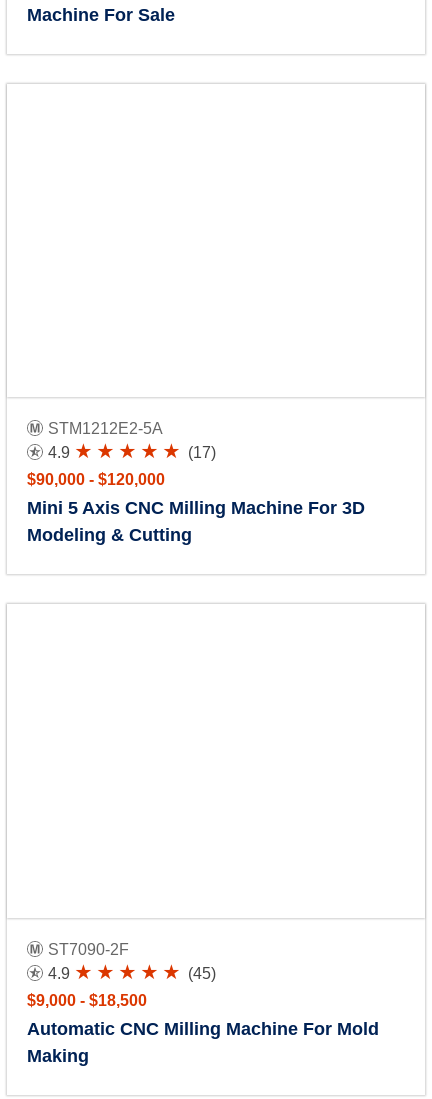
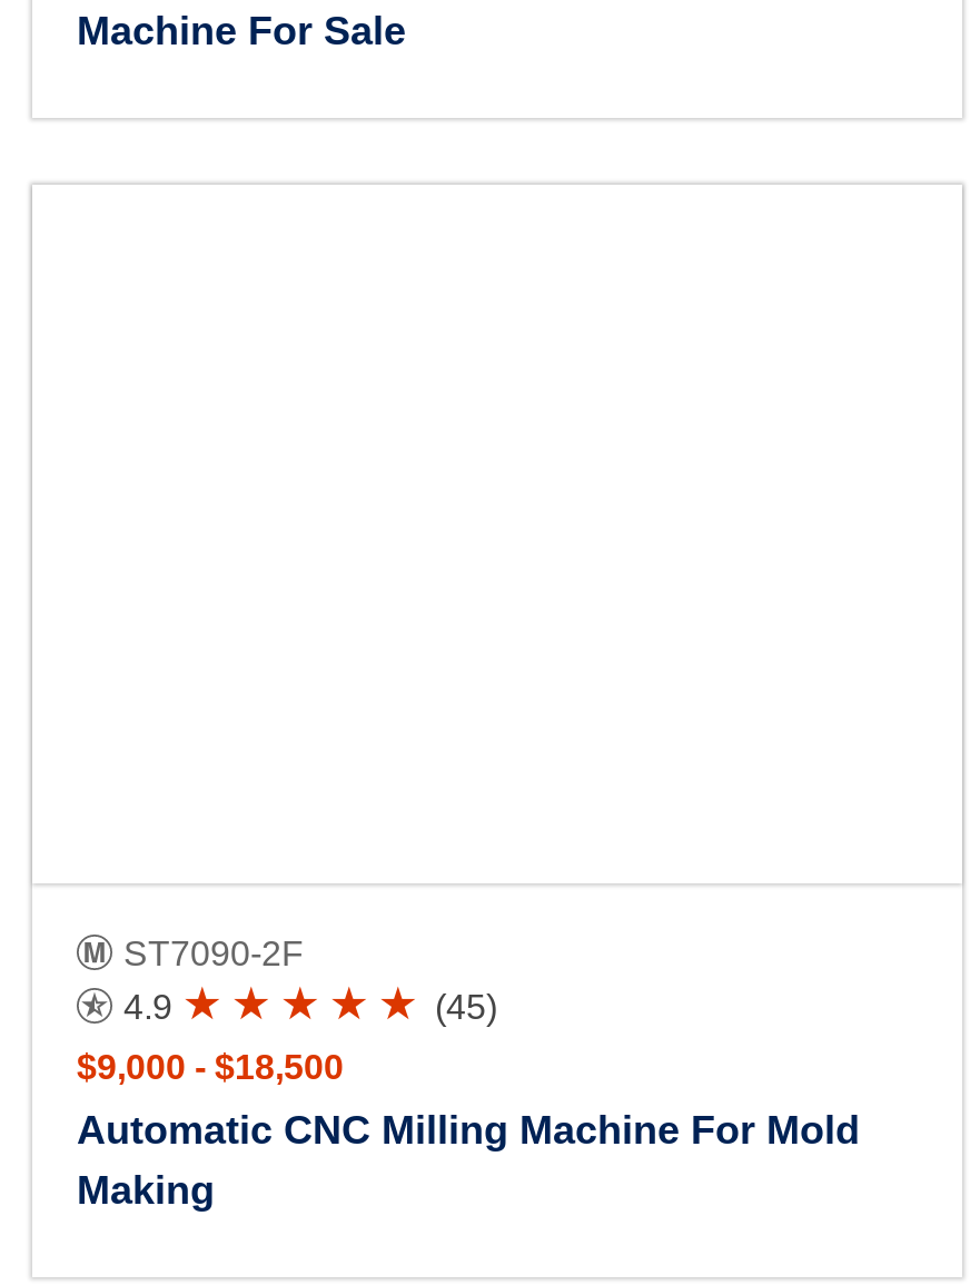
- STM1212E2-5A
- 4.9
- (17)
- $90,000 - $120,000
- Mini 5 Axis CNC Milling Machine For 3D
- Modeling & Cutting
